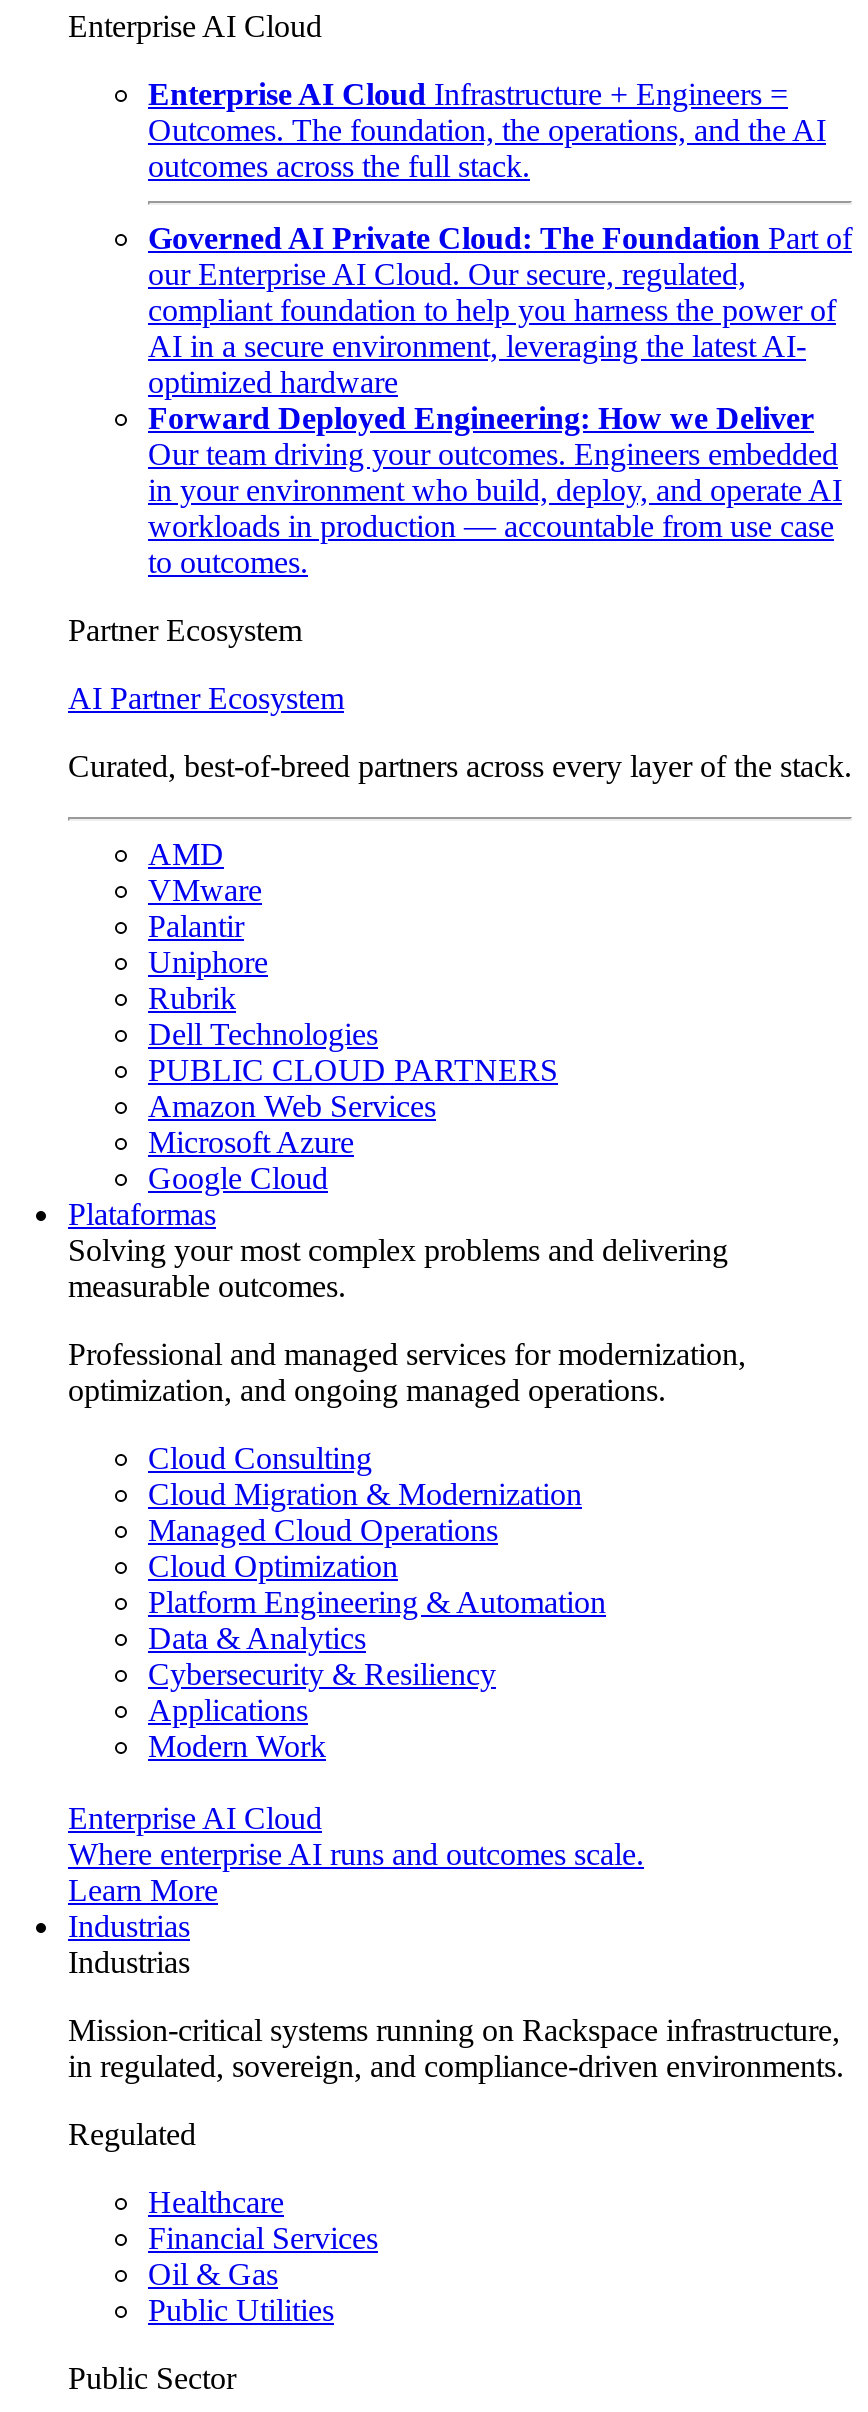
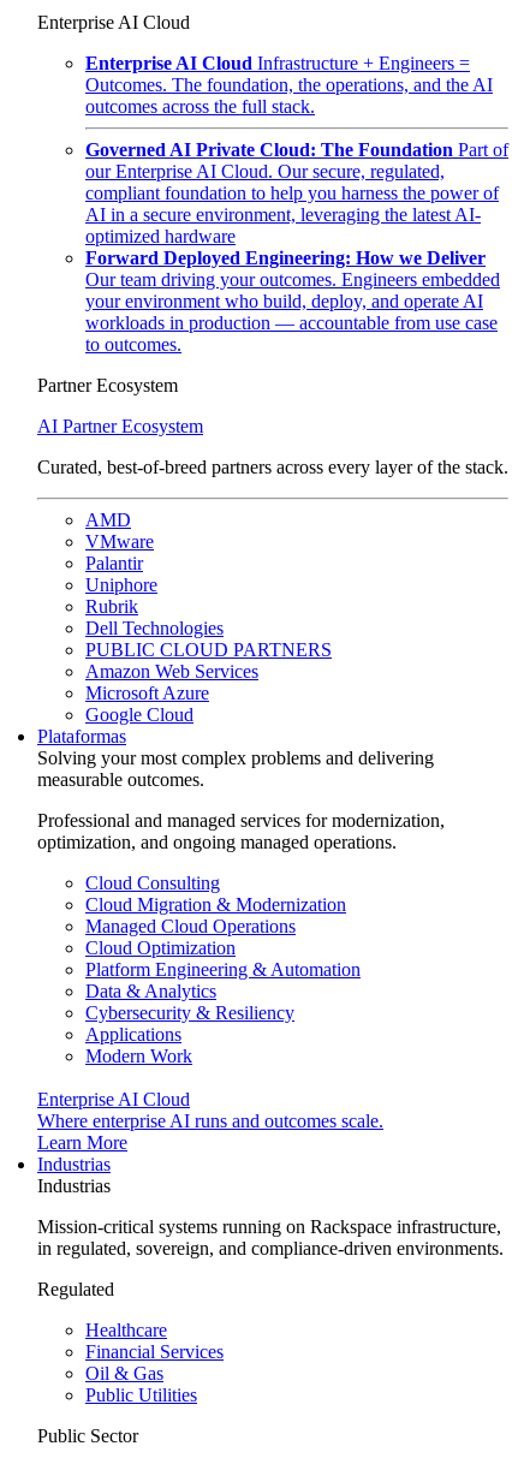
- in your environment who build, deploy, and operate AI
+ your environment who build, deploy, and operate AI
